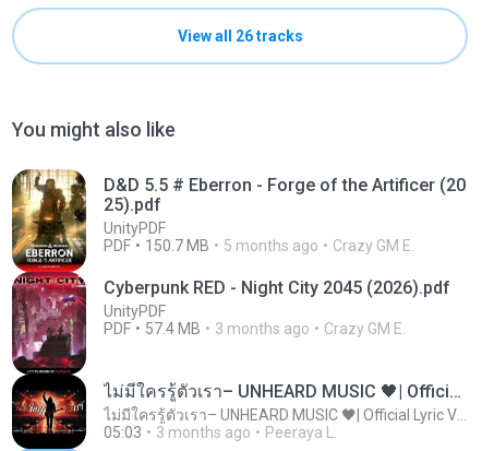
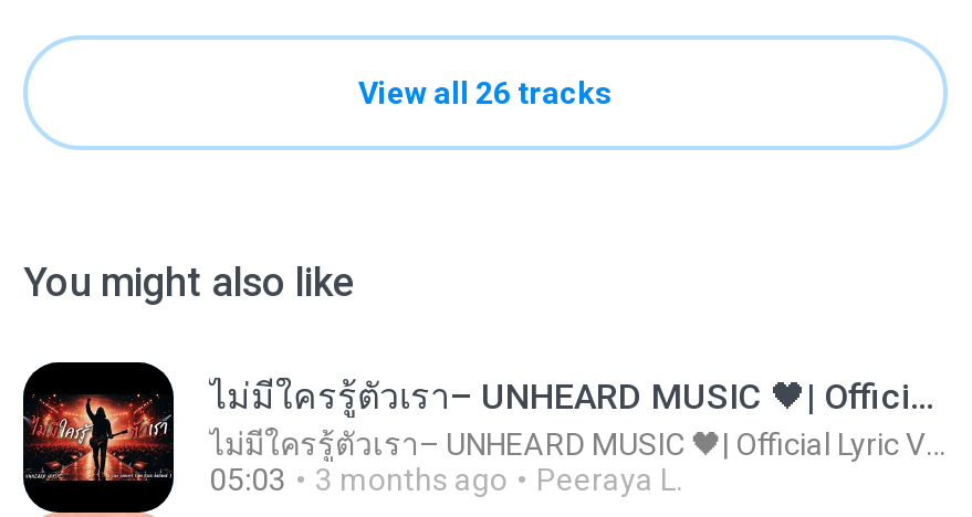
- [image]
- D&D 5.5 # Eberron - Forge of the Artificer (20
- 25).pdf
- UnityPDF
- PDF
- 150.7 MB
- 5 months ago
- Crazy GM E.
- Cyberpunk RED - Night City 2045 (2026).pdf
- UnityPDF
- PDF
- 57.4 MB
- 3 months ago
- Crazy GM E.
